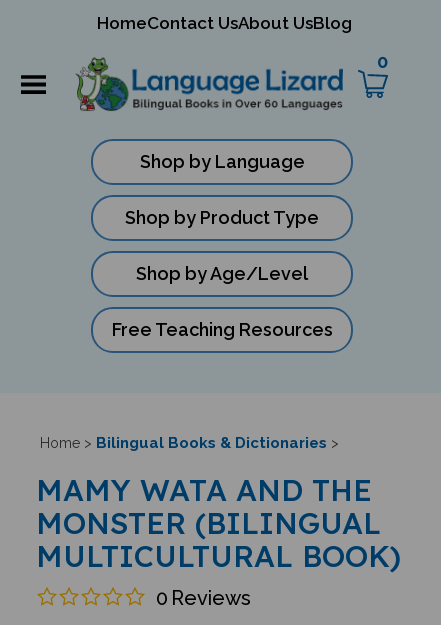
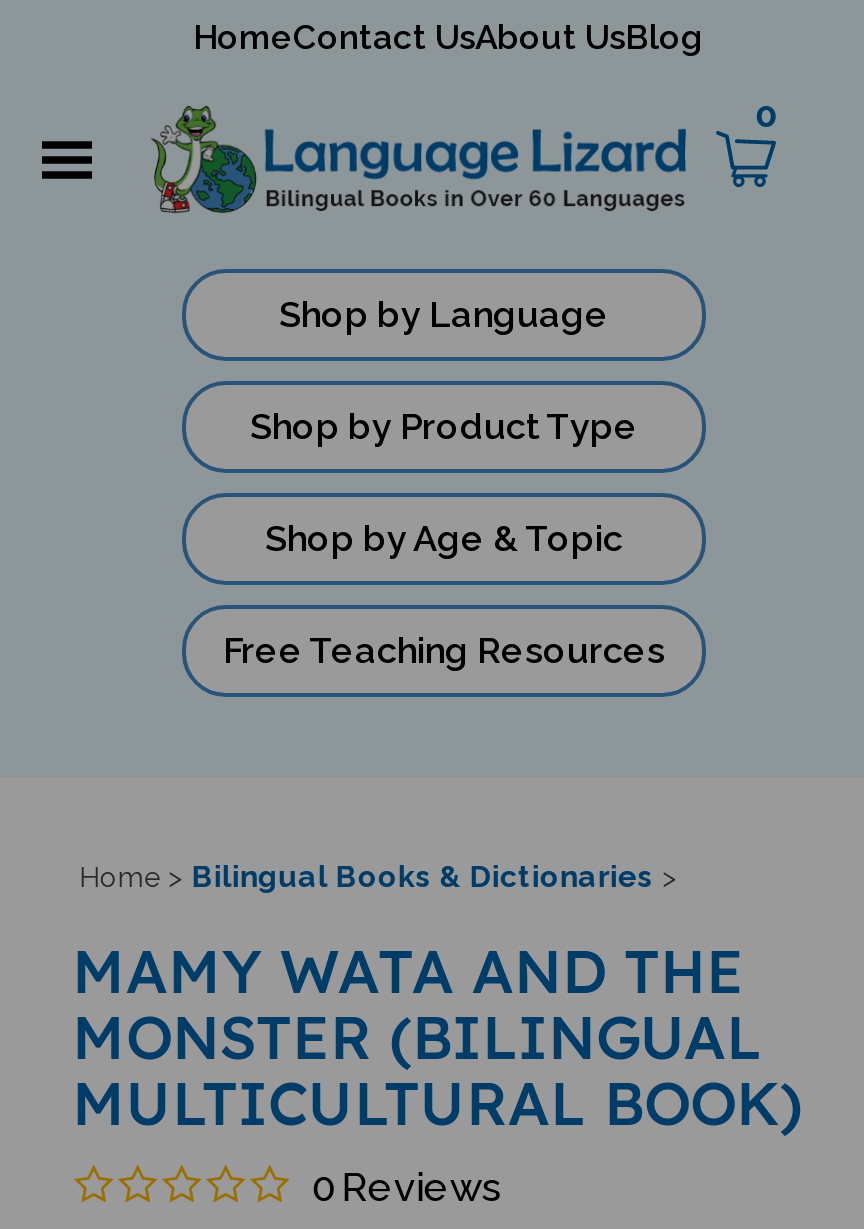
- Shop by Age/Level
+ Shop by Age & Topic
